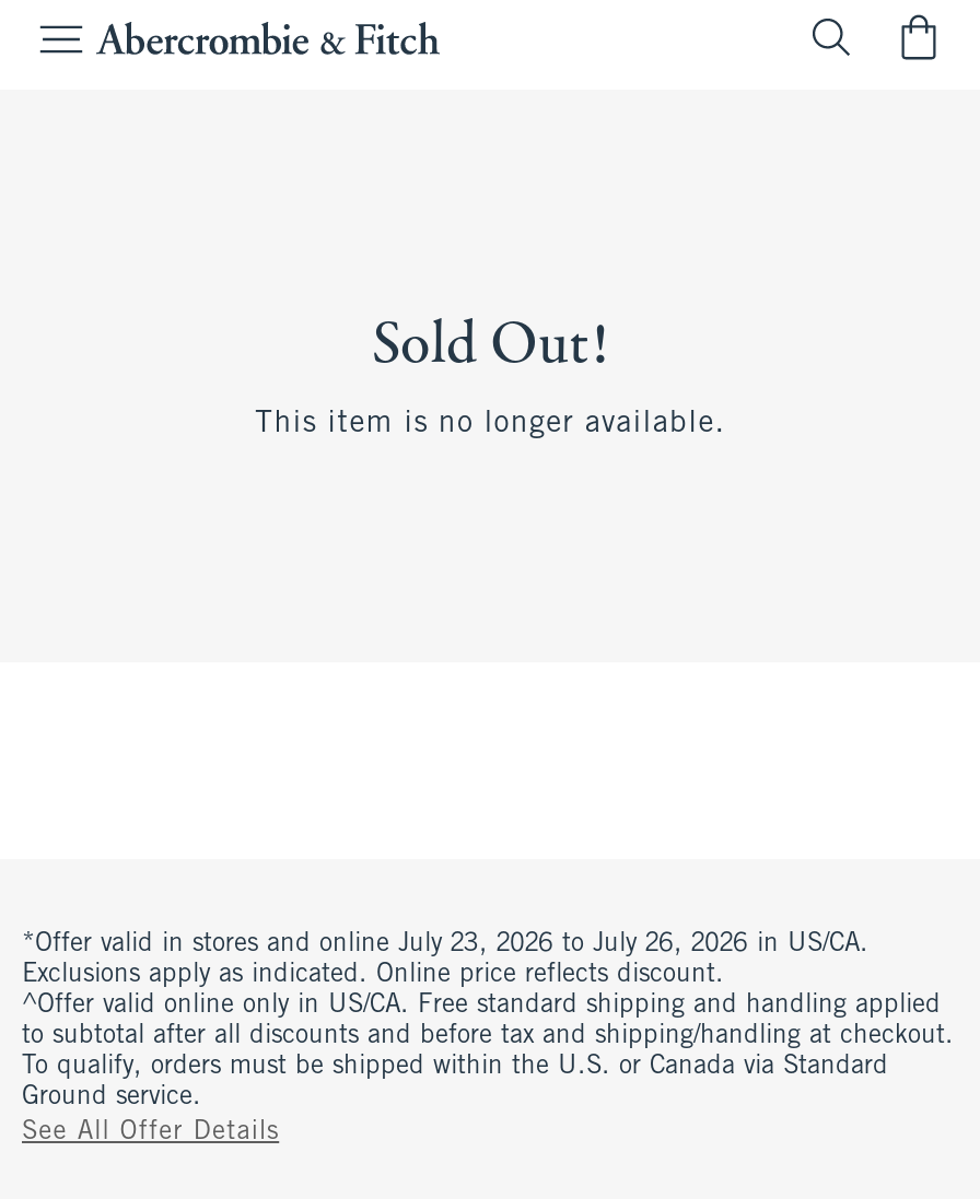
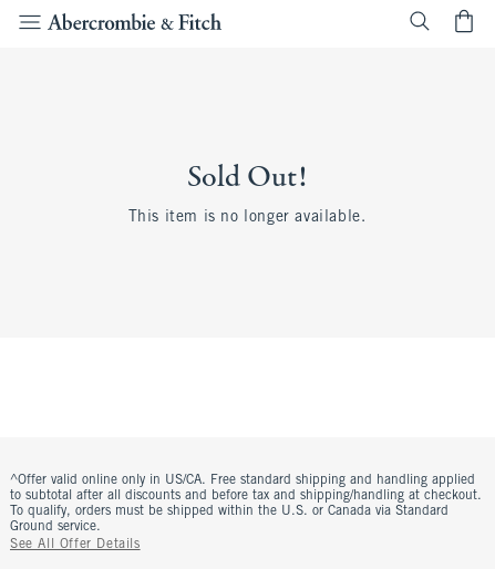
- *Offer valid in stores and online July 23, 2026 to July 26, 2026 in US/CA.
- Exclusions apply as indicated. Online price reflects discount.
